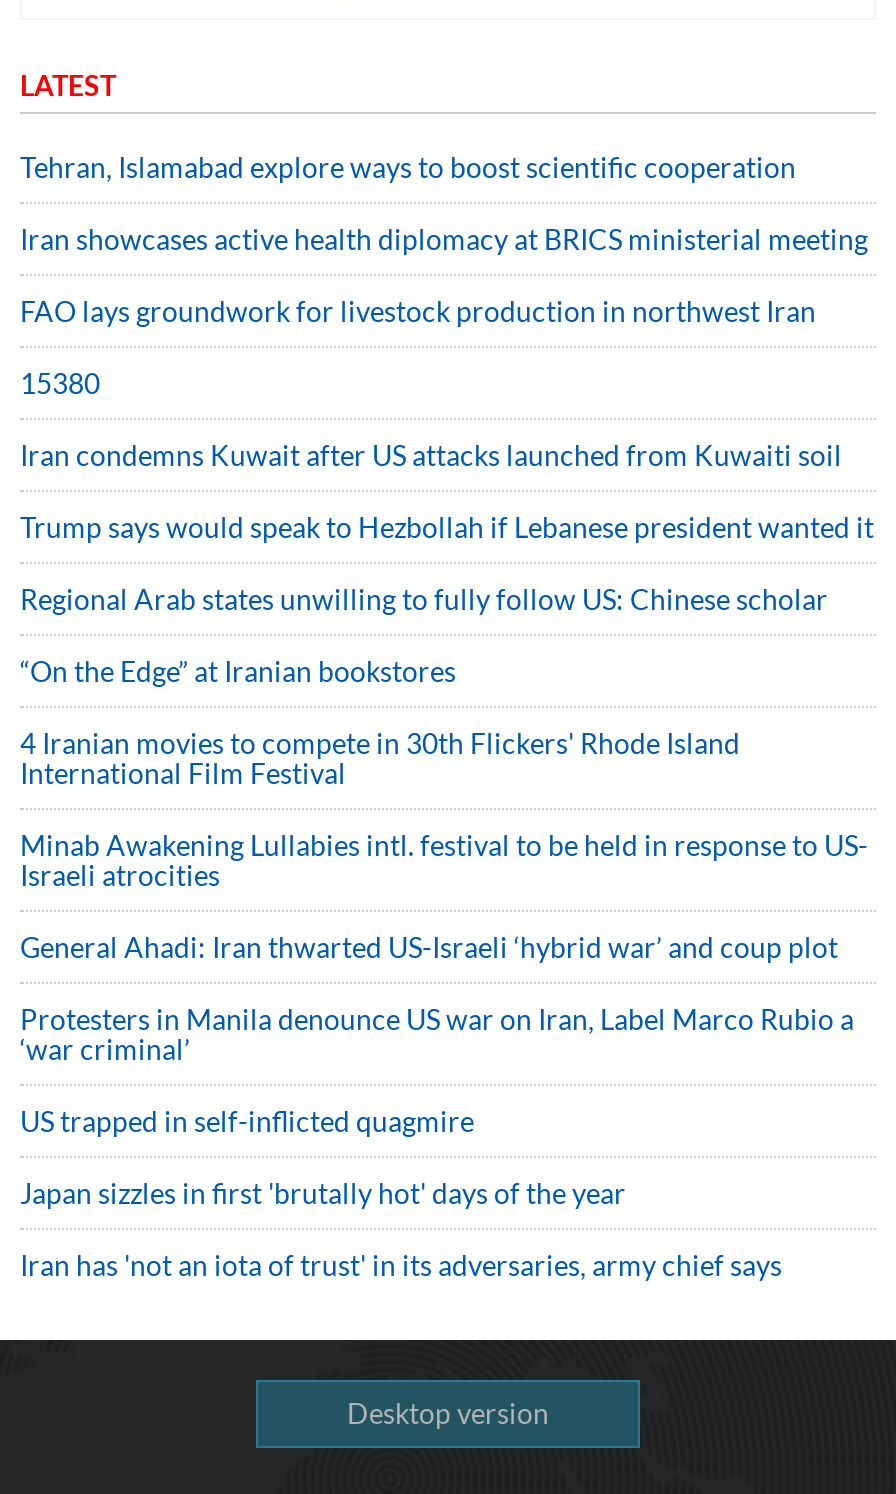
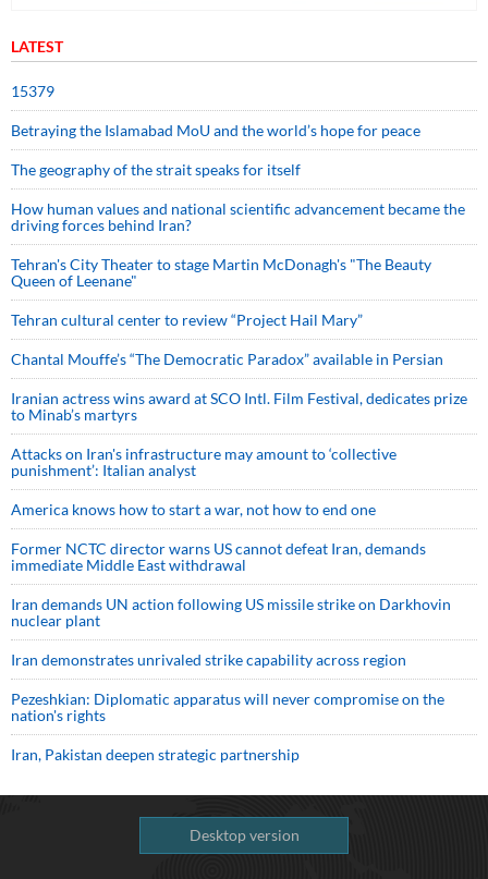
- Tehran, Islamabad explore ways to boost scientific cooperation
+ 15379

- Iran showcases active health diplomacy at BRICS ministerial meeting
+ Betraying the Islamabad MoU and the world’s hope for peace

- FAO lays groundwork for livestock production in northwest Iran
+ The geography of the strait speaks for itself

- 15380
+ How human values and national scientific advancement became the
+ driving forces behind Iran?

- Iran condemns Kuwait after US attacks launched from Kuwaiti soil
+ Tehran's City Theater to stage Martin McDonagh's "The Beauty
+ Queen of Leenane"

- Trump says would speak to Hezbollah if Lebanese president wanted it
+ Tehran cultural center to review “Project Hail Mary”

- Regional Arab states unwilling to fully follow US: Chinese scholar
+ Chantal Mouffe’s “The Democratic Paradox” available in Persian

- “On the Edge” at Iranian bookstores
+ Iranian actress wins award at SCO Intl. Film Festival, dedicates prize
+ to Minab’s martyrs

- 4 Iranian movies to compete in 30th Flickers' Rhode Island
- International Film Festival
+ Attacks on Iran's infrastructure may amount to ‘collective
+ punishment’: Italian analyst

- Minab Awakening Lullabies intl. festival to be held in response to US-
- Israeli atrocities
+ America knows how to start a war, not how to end one

- General Ahadi: Iran thwarted US-Israeli ‘hybrid war’ and coup plot
+ Former NCTC director warns US cannot defeat Iran, demands
+ immediate Middle East withdrawal

- Protesters in Manila denounce US war on Iran, Label Marco Rubio a
- ‘war criminal’
+ Iran demands UN action following US missile strike on Darkhovin
+ nuclear plant

- US trapped in self-inflicted quagmire
+ Iran demonstrates unrivaled strike capability across region

- Japan sizzles in first 'brutally hot' days of the year
+ Pezeshkian: Diplomatic apparatus will never compromise on the
+ nation's rights

- Iran has 'not an iota of trust' in its adversaries, army chief says
+ Iran, Pakistan deepen strategic partnership
